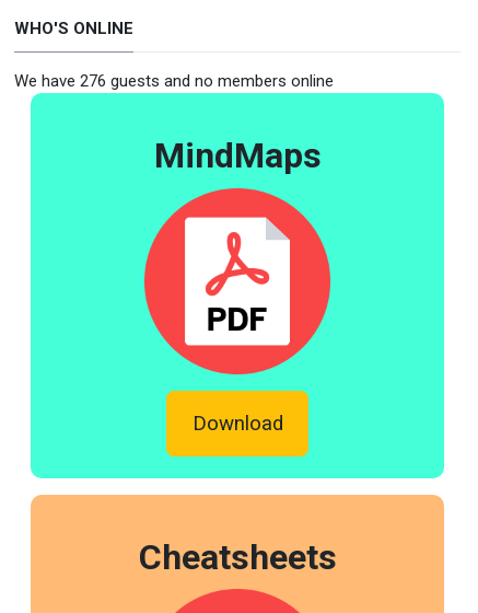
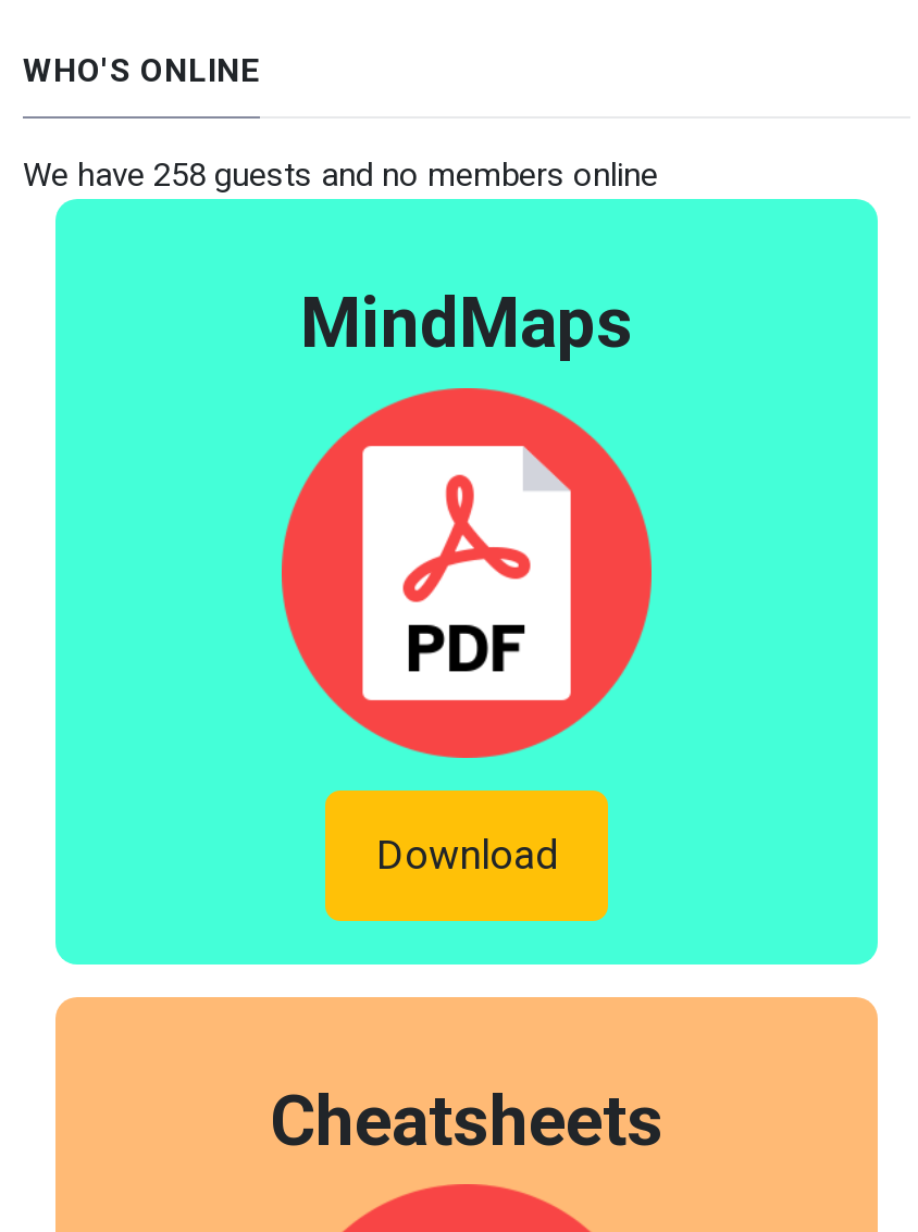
- We have 276 guests and no members online
+ We have 258 guests and no members online
